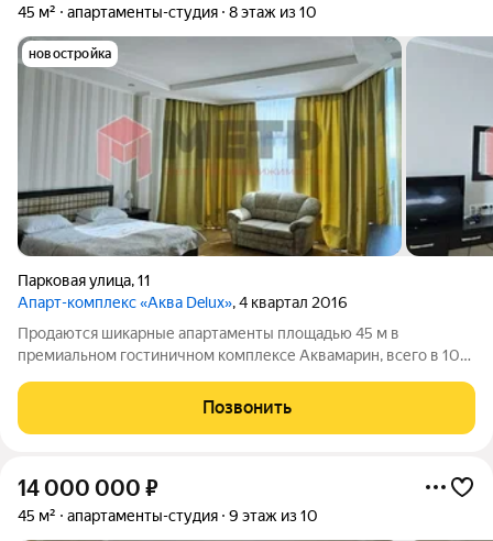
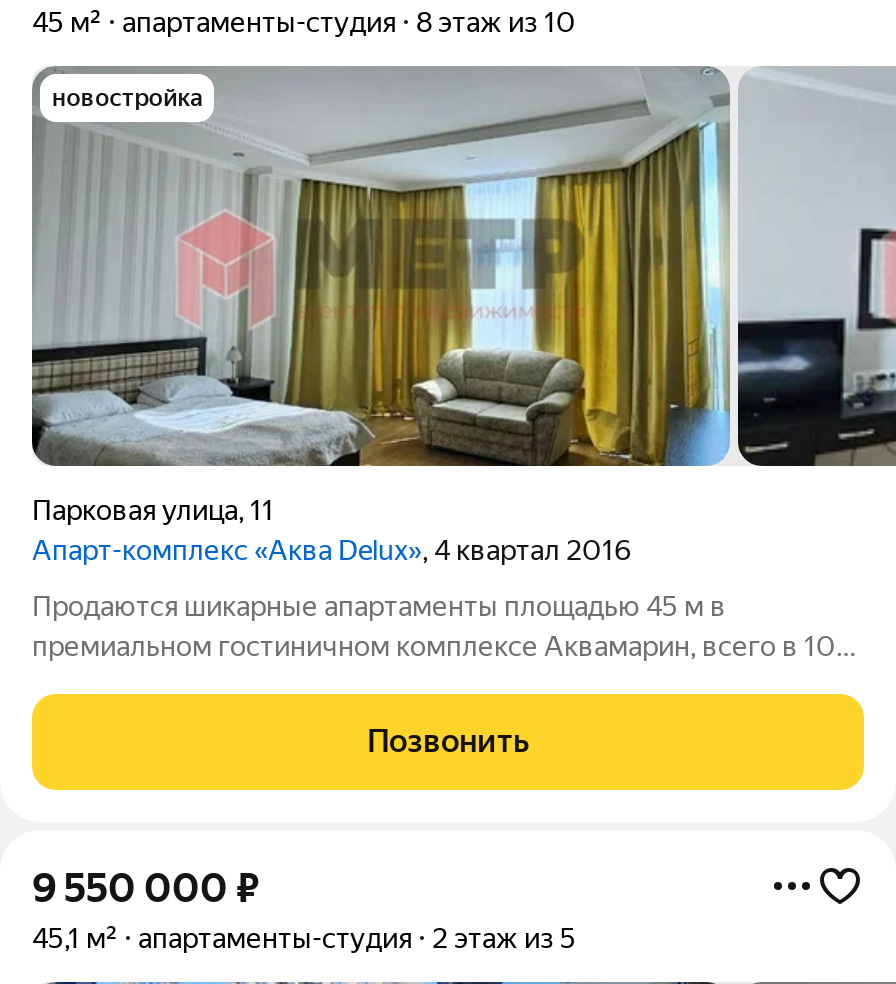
- 14 000 000 ₽
+ 9 550 000 ₽

- 45 м²
+ 45,1 м²

- 9 этаж из 10
+ 2 этаж из 5
